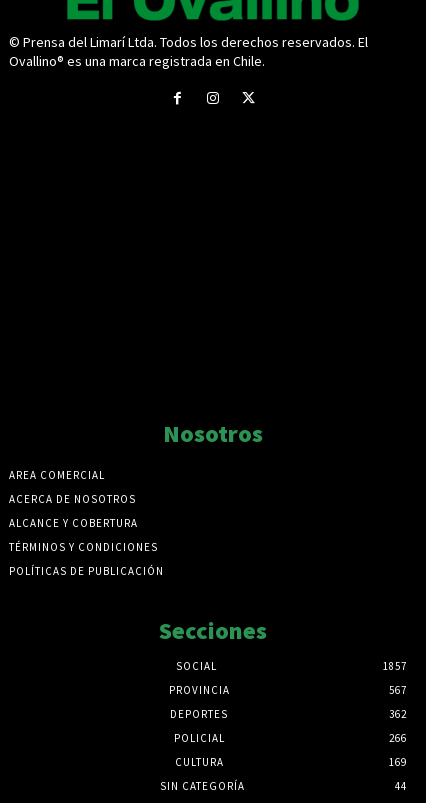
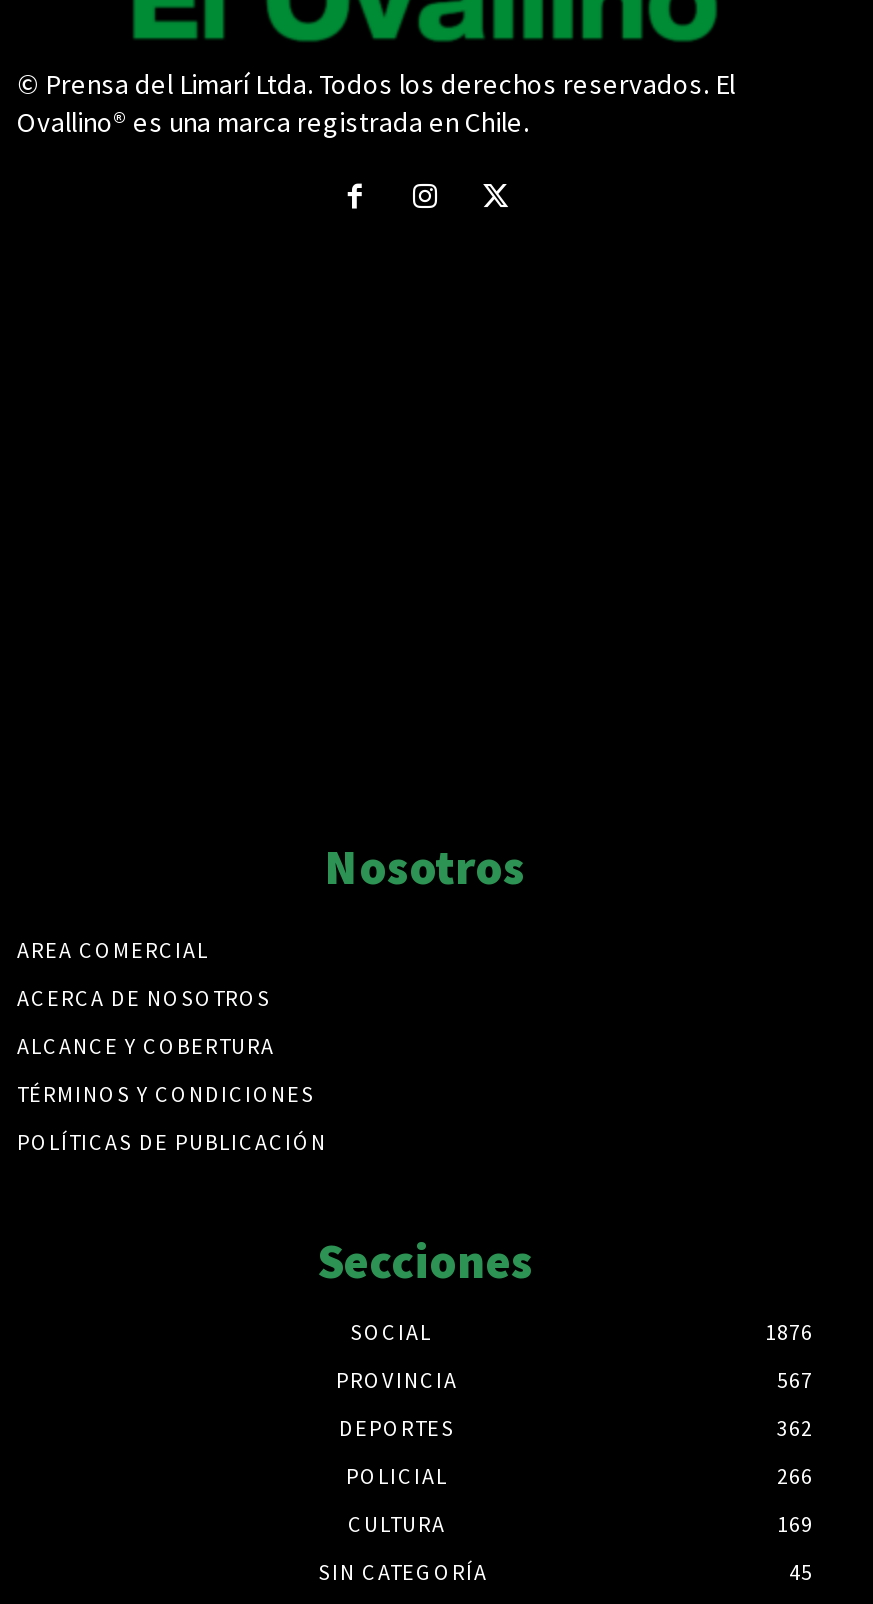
- 1857
+ 1876

- 44
+ 45
